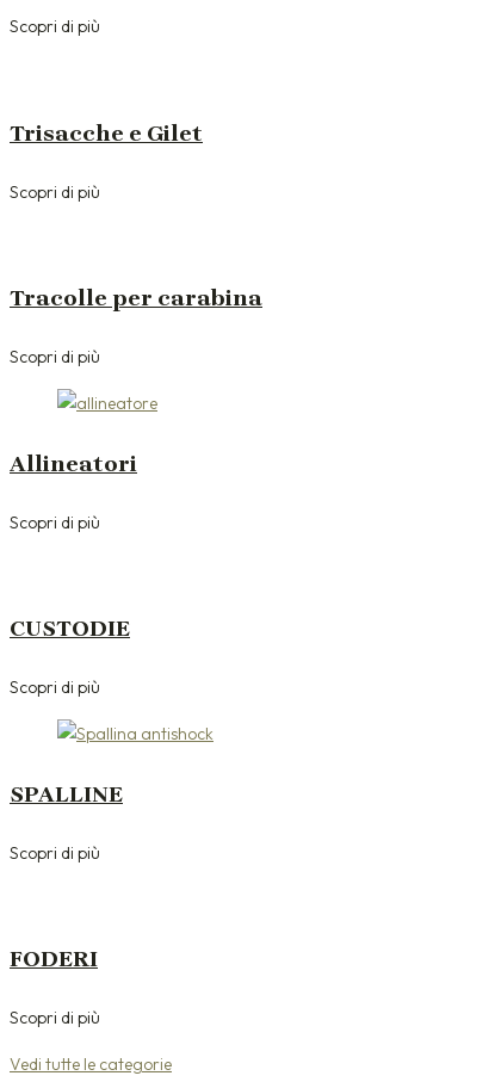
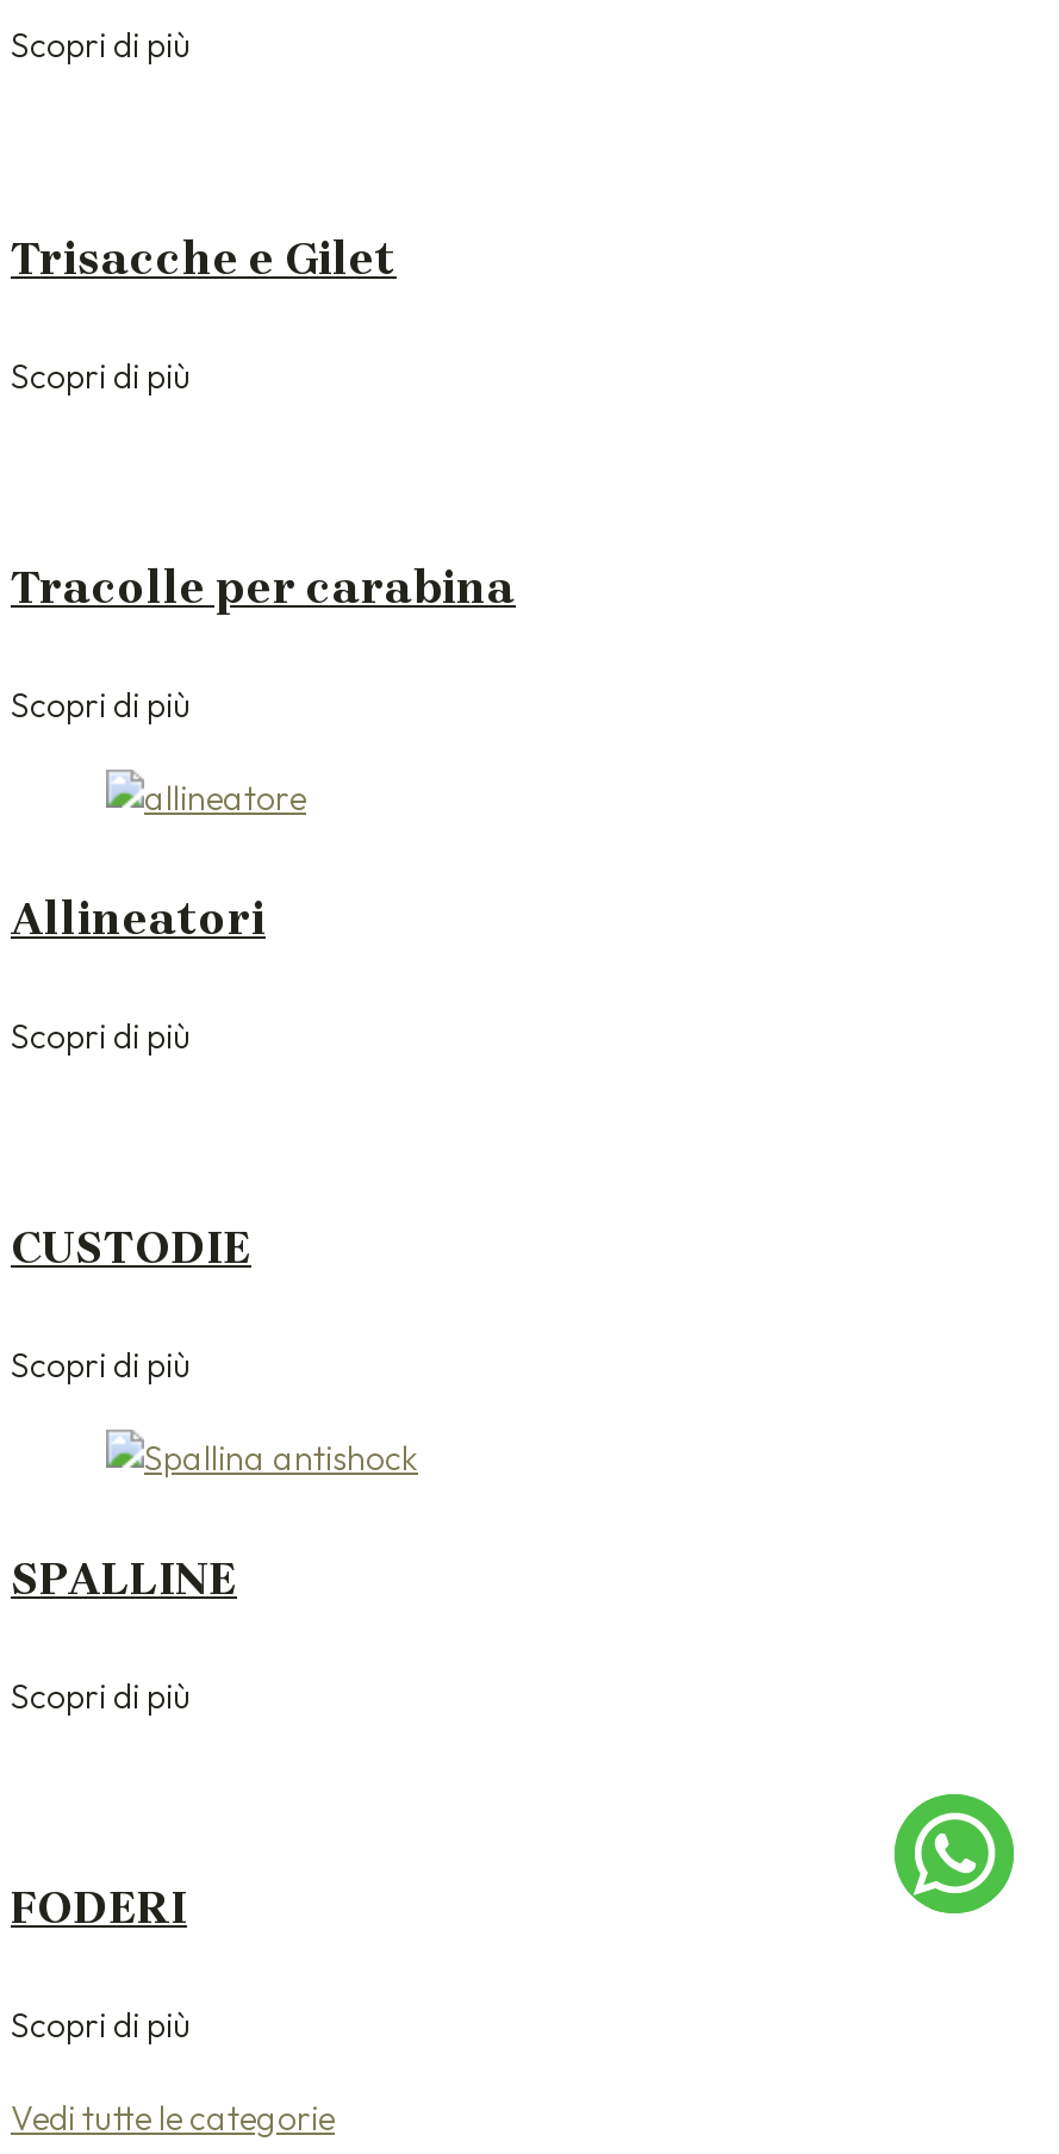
+ [image]
